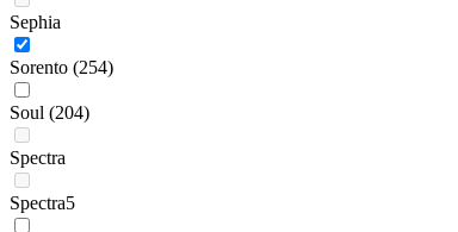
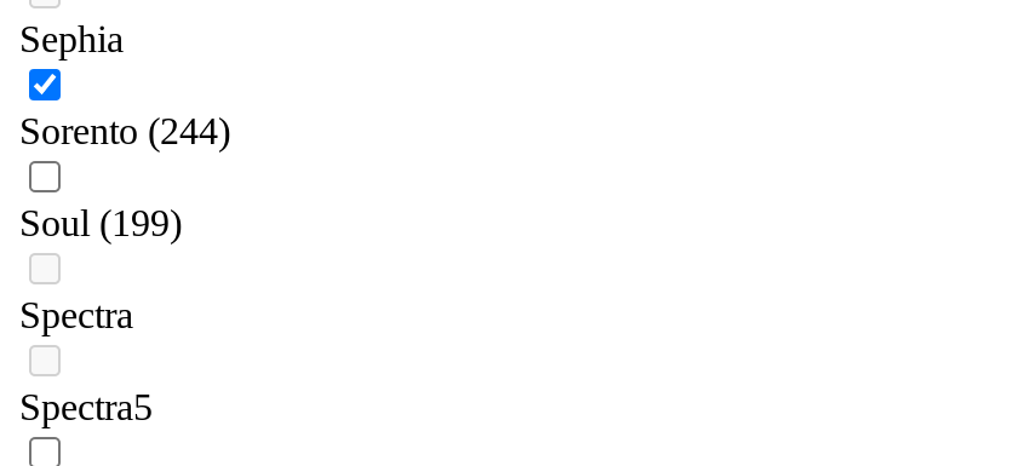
- Sorento (254)
+ Sorento (244)

- Soul (204)
+ Soul (199)
